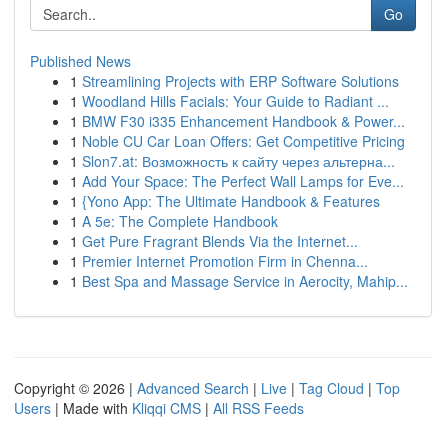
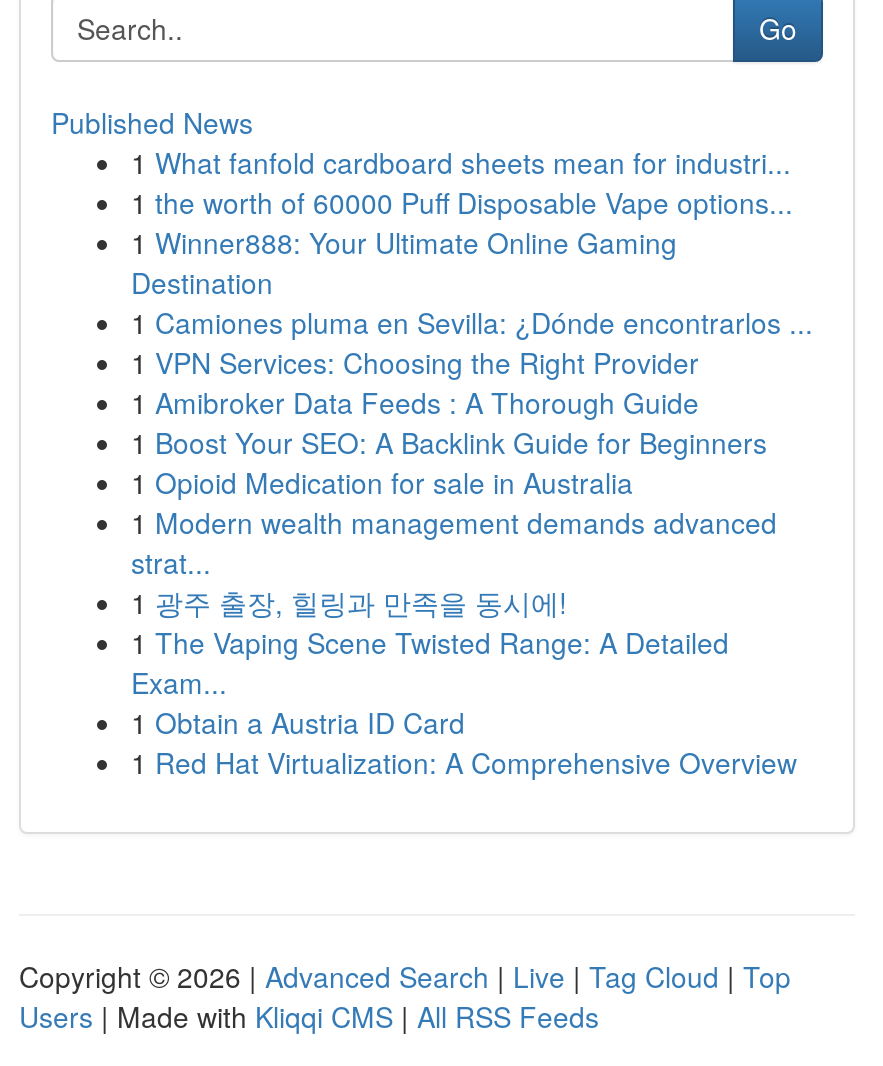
- 1 Streamlining Projects with ERP Software Solutions
- 1 Woodland Hills Facials: Your Guide to Radiant ...
- 1 BMW F30 i335 Enhancement Handbook & Power...
- 1 Noble CU Car Loan Offers: Get Competitive Pricing
- 1 Slon7.at: Возможность к сайту через альтерна...
- 1 Add Your Space: The Perfect Wall Lamps for Eve...
- 1 {Yono App: The Ultimate Handbook & Features
- 1 A 5e: The Complete Handbook
- 1 Get Pure Fragrant Blends Via the Internet...
- 1 Premier Internet Promotion Firm in Chenna...
- 1 Best Spa and Massage Service in Aerocity, Mahip...
+ 1 What fanfold cardboard sheets mean for industri...
+ 1 the worth of 60000 Puff Disposable Vape options...
+ 1 Winner888: Your Ultimate Online Gaming
+ Destination
+ 1 Camiones pluma en Sevilla: ¿Dónde encontrarlos ...
+ 1 VPN Services: Choosing the Right Provider
+ 1 Amibroker Data Feeds : A Thorough Guide
+ 1 Boost Your SEO: A Backlink Guide for Beginners
+ 1 Opioid Medication for sale in Australia
+ 1 Modern wealth management demands advanced
+ strat...
+ 1 광주 출장, 힐링과 만족을 동시에!
+ 1 The Vaping Scene Twisted Range: A Detailed
+ Exam...
+ 1 Obtain a Austria ID Card
+ 1 Red Hat Virtualization: A Comprehensive Overview
